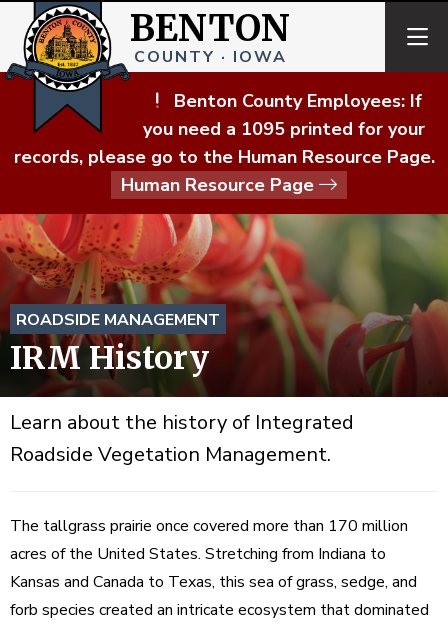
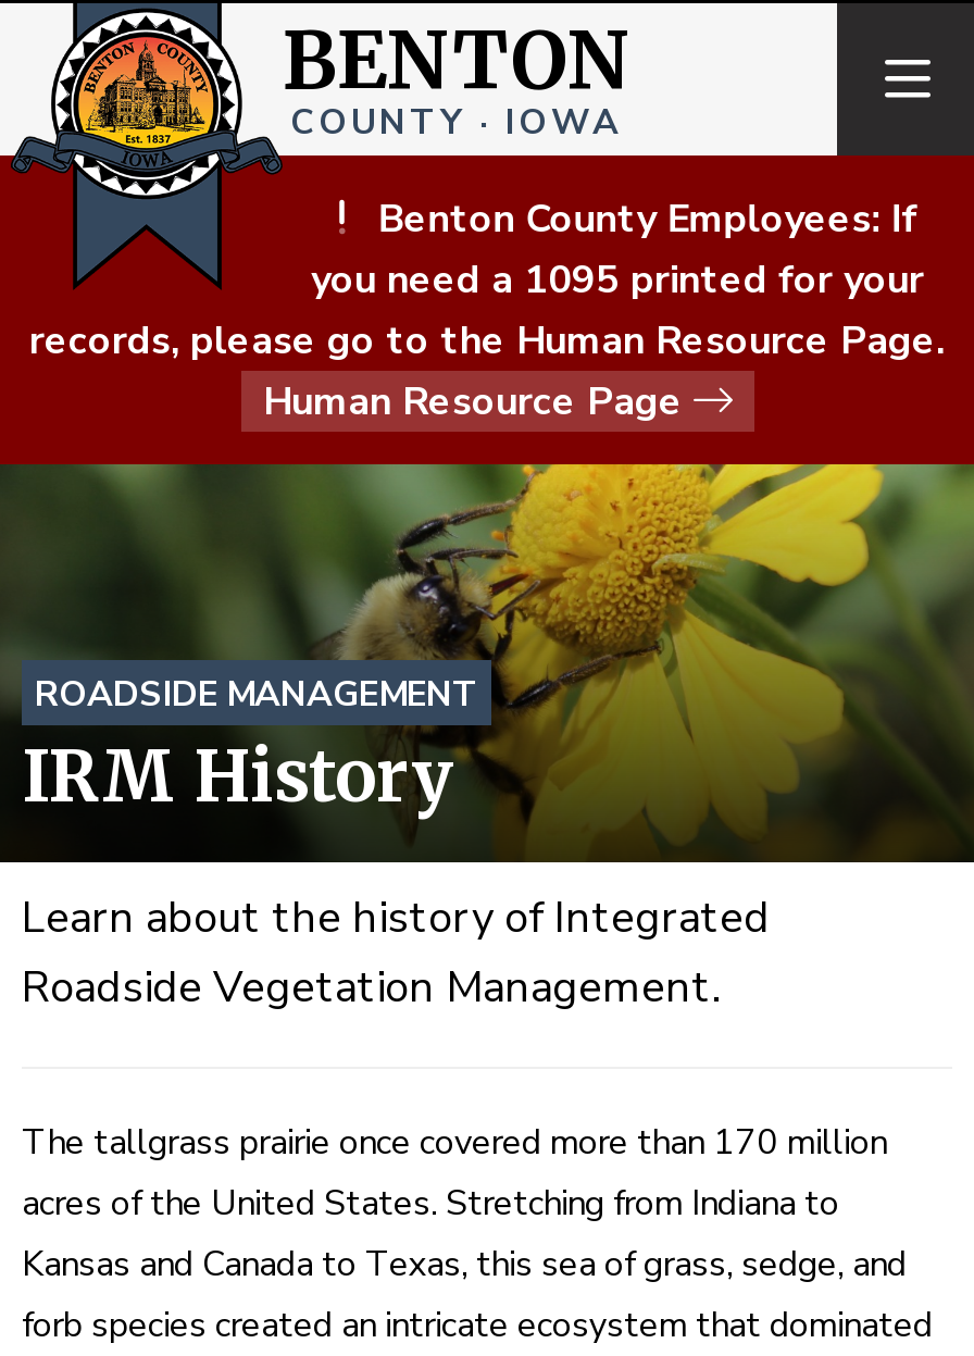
- [image]
+ [image]
